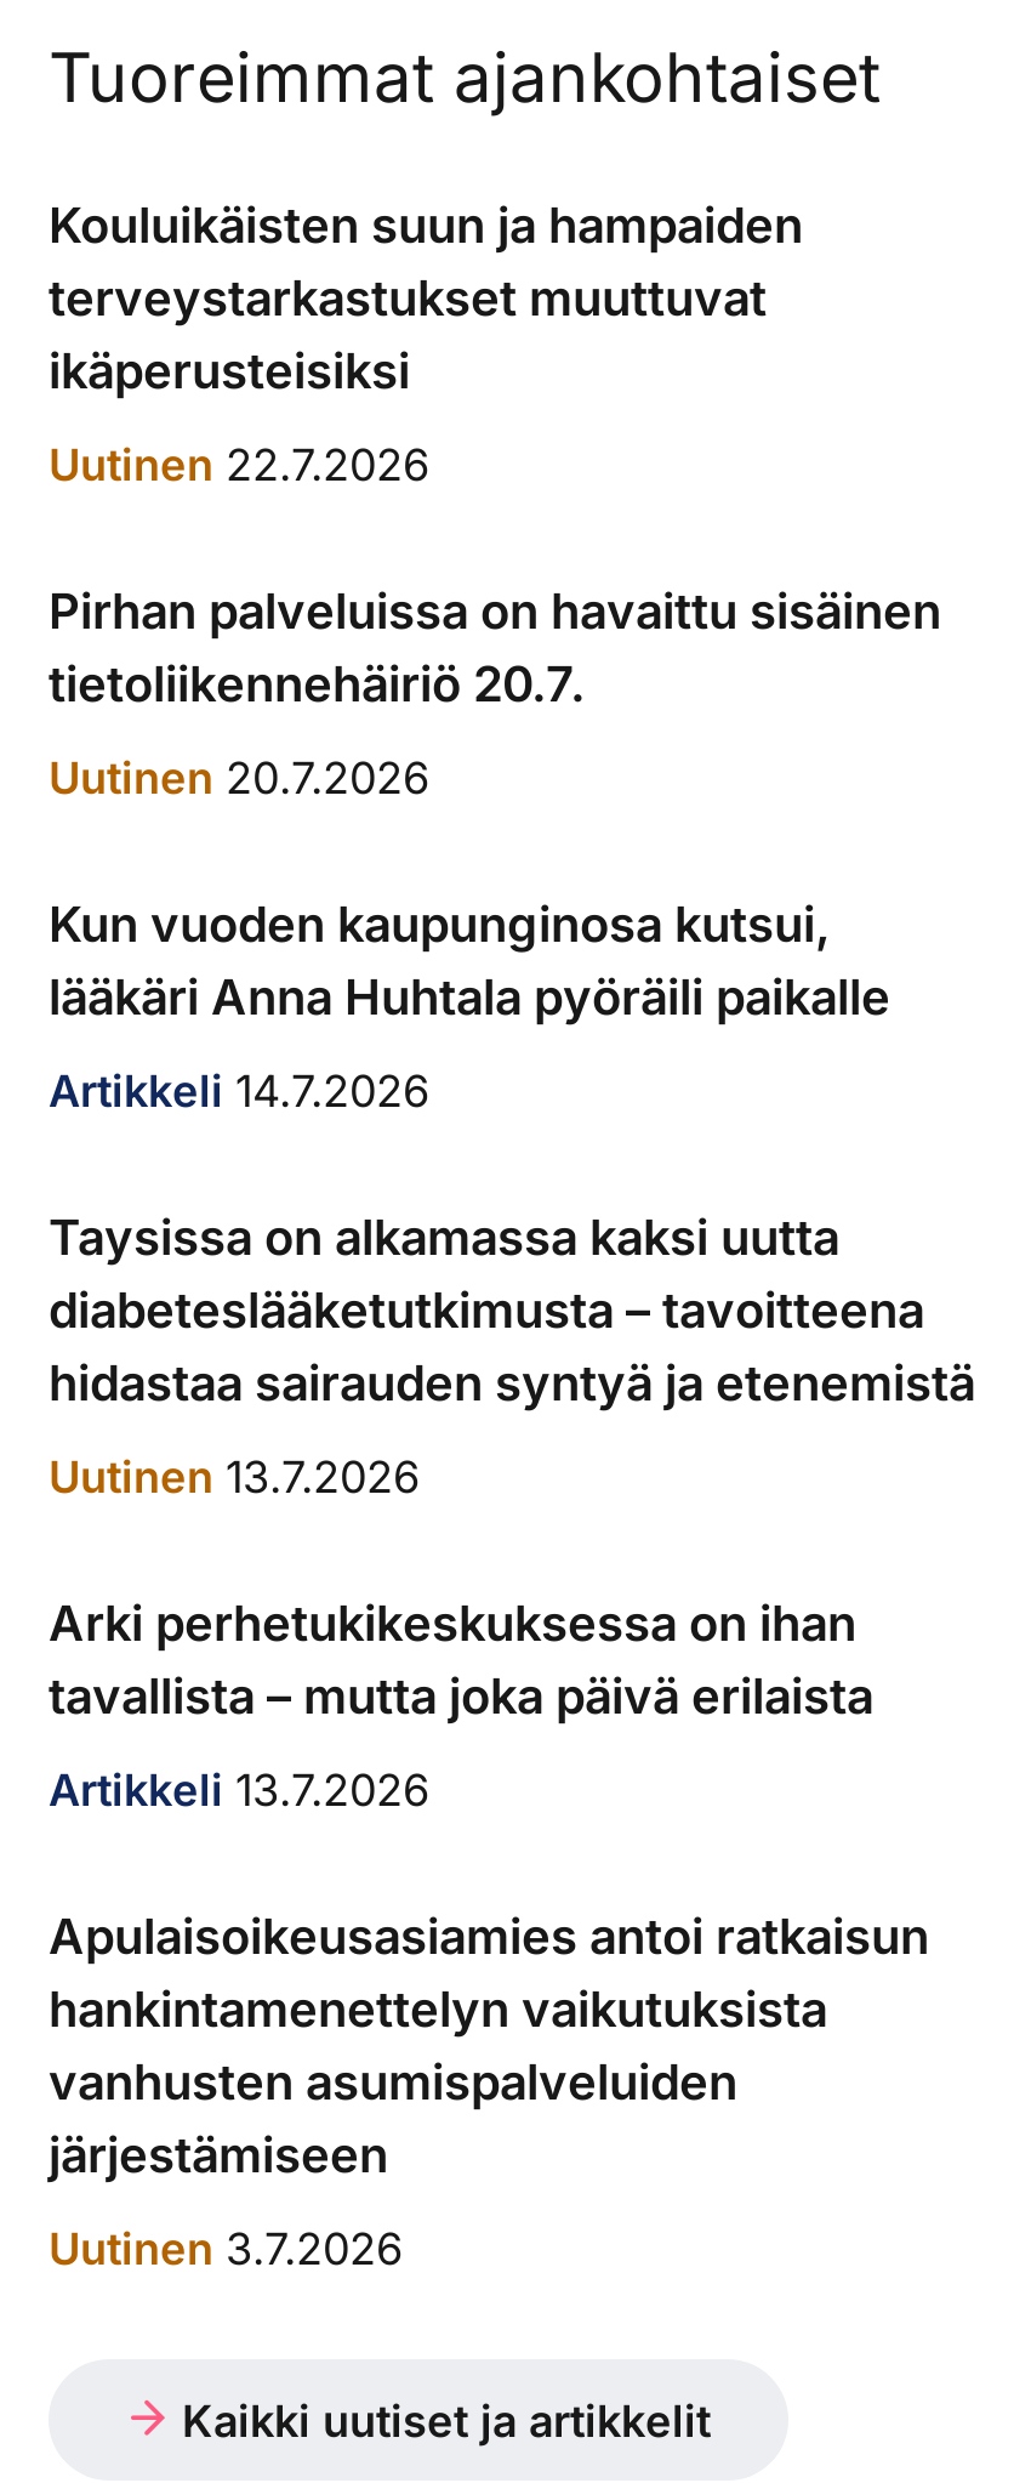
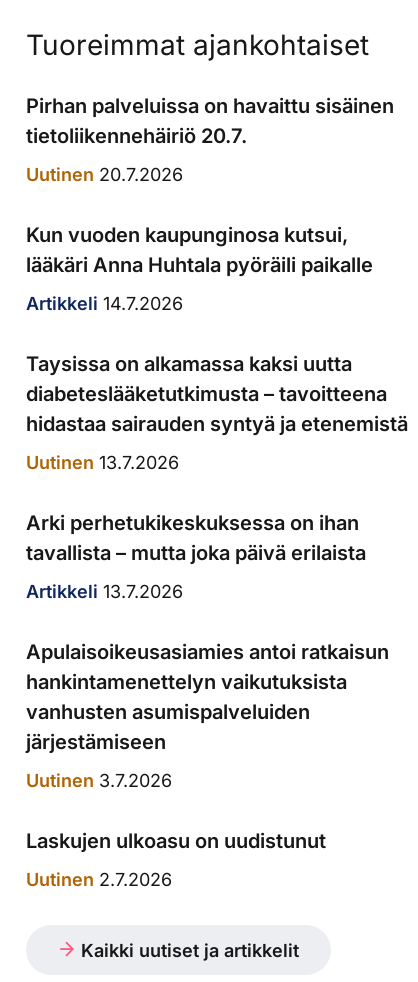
- Kouluikäisten suun ja hampaiden
- terveystarkastukset muuttuvat
- ikäperusteisiksi
- Uutinen 22.7.2026

moved up: Pirhan palveluissa on havaittu sisäinen | tietoliikennehäiriö 20.7. | Uutinen 20.7.2026 | ... | järjestämiseen | Uutinen 3.7.2026

+ Laskujen ulkoasu on uudistunut
+ Uutinen 2.7.2026
